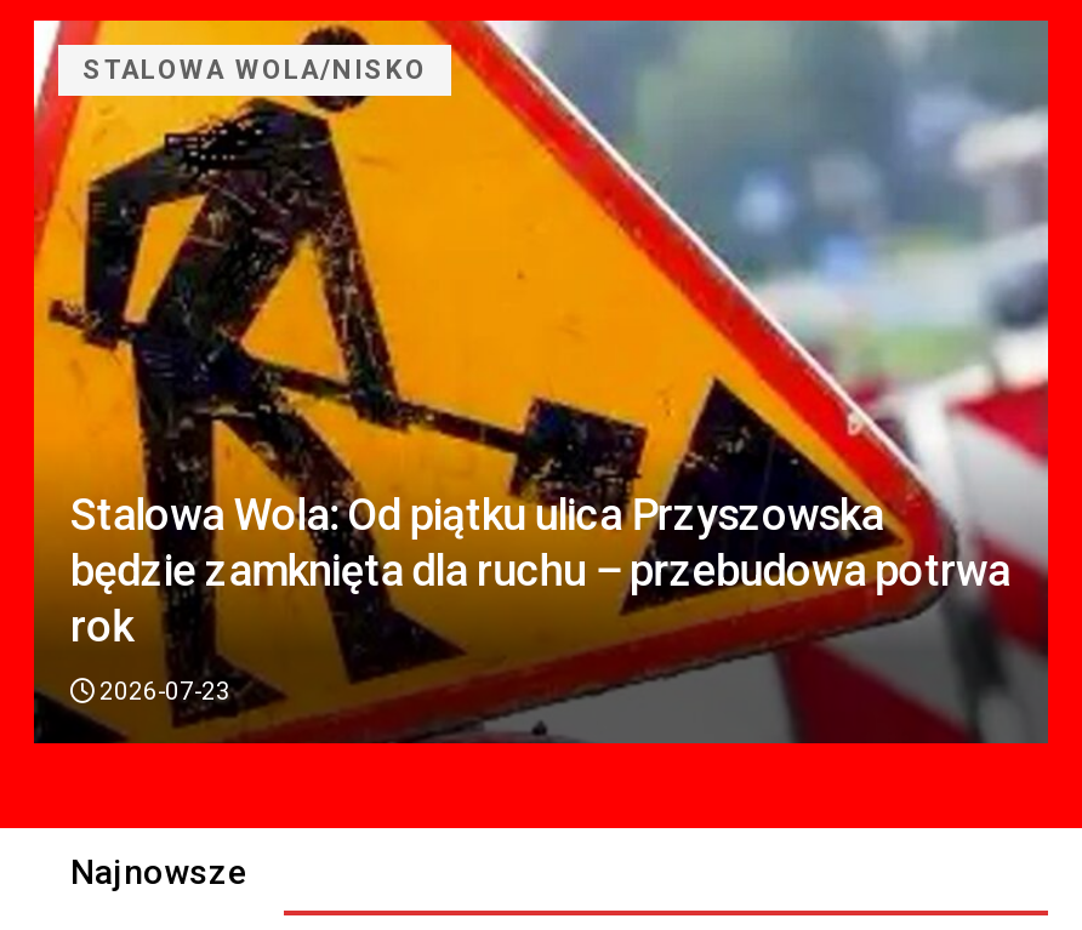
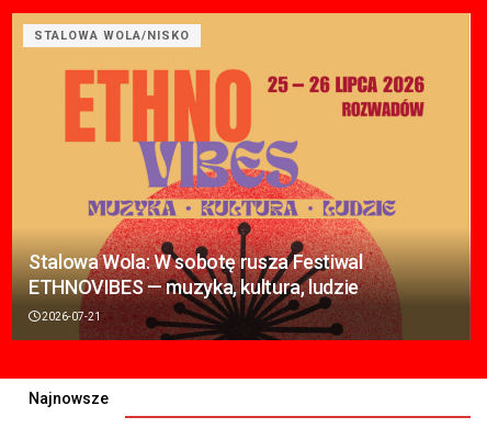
- [image]
- Stalowa Wola: Od piątku ulica Przyszowska
- będzie zamknięta dla ruchu – przebudowa potrwa
- rok
+ [image]
+ Stalowa Wola: W sobotę rusza Festiwal
+ ETHNOVIBES — muzyka, kultura, ludzie

- 2026-07-23
+ 2026-07-21
